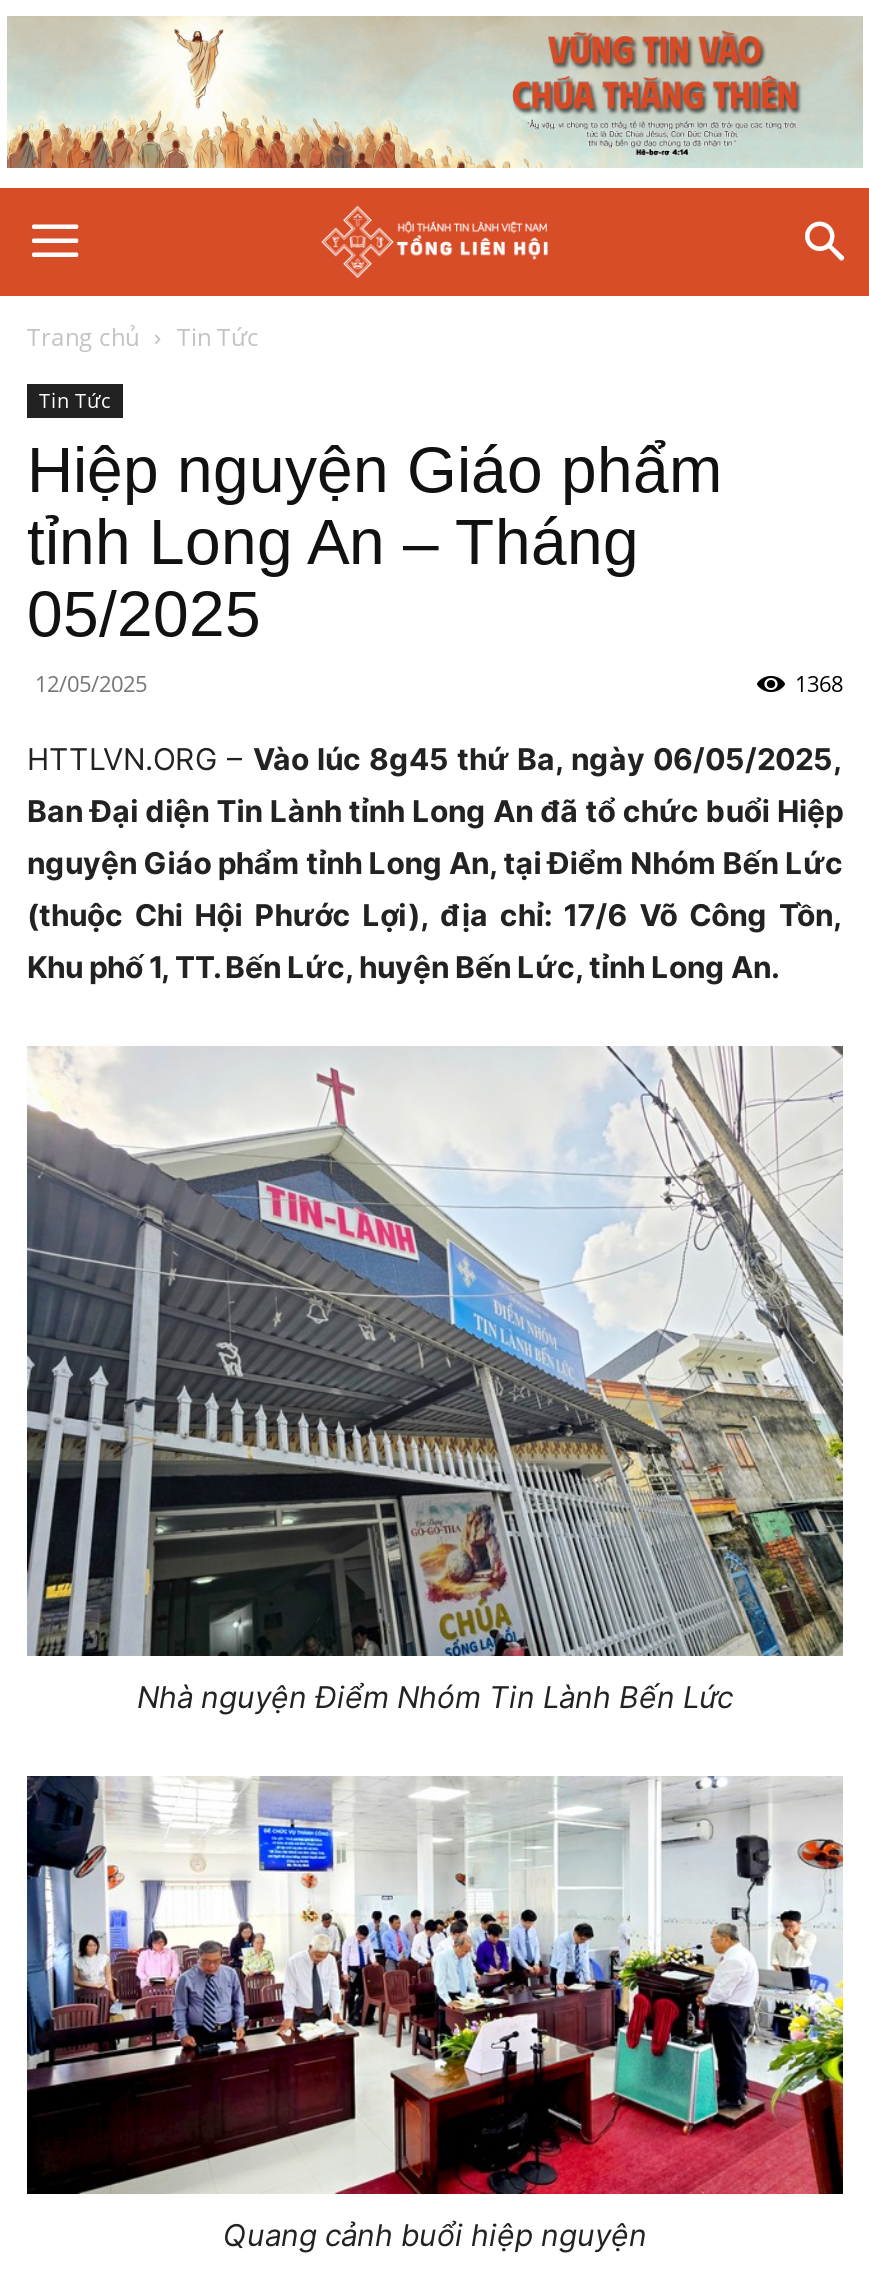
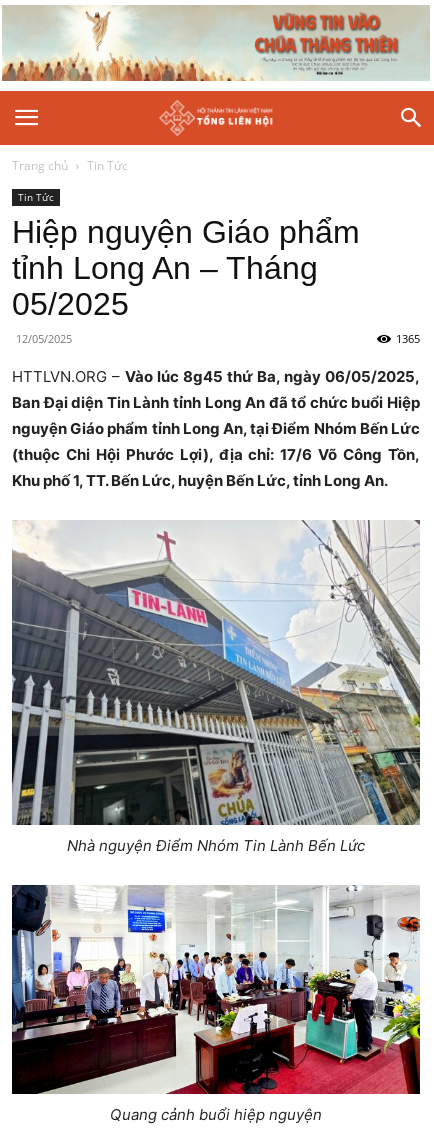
- 1368
+ 1365
